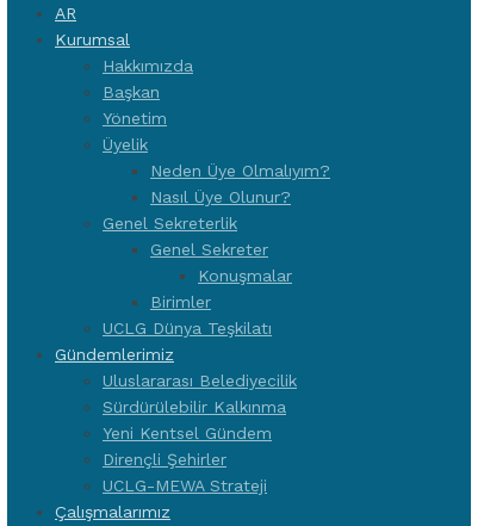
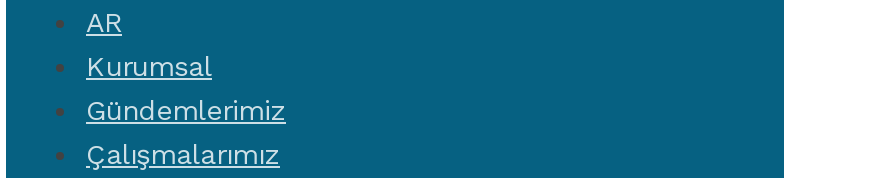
- Hakkımızda
- Başkan
- Yönetim
- Üyelik
- Neden Üye Olmalıyım?
- Nasıl Üye Olunur?
- Genel Sekreterlik
- Genel Sekreter
- Konuşmalar
- Birimler
- UCLG Dünya Teşkilatı

- Uluslararası Belediyecilik
- Sürdürülebilir Kalkınma
- Yeni Kentsel Gündem
- Dirençli Şehirler
- UCLG-MEWA Strateji
